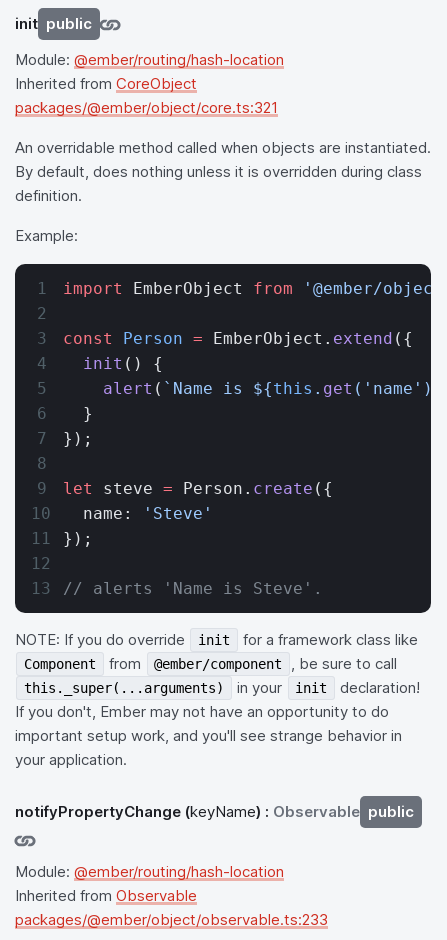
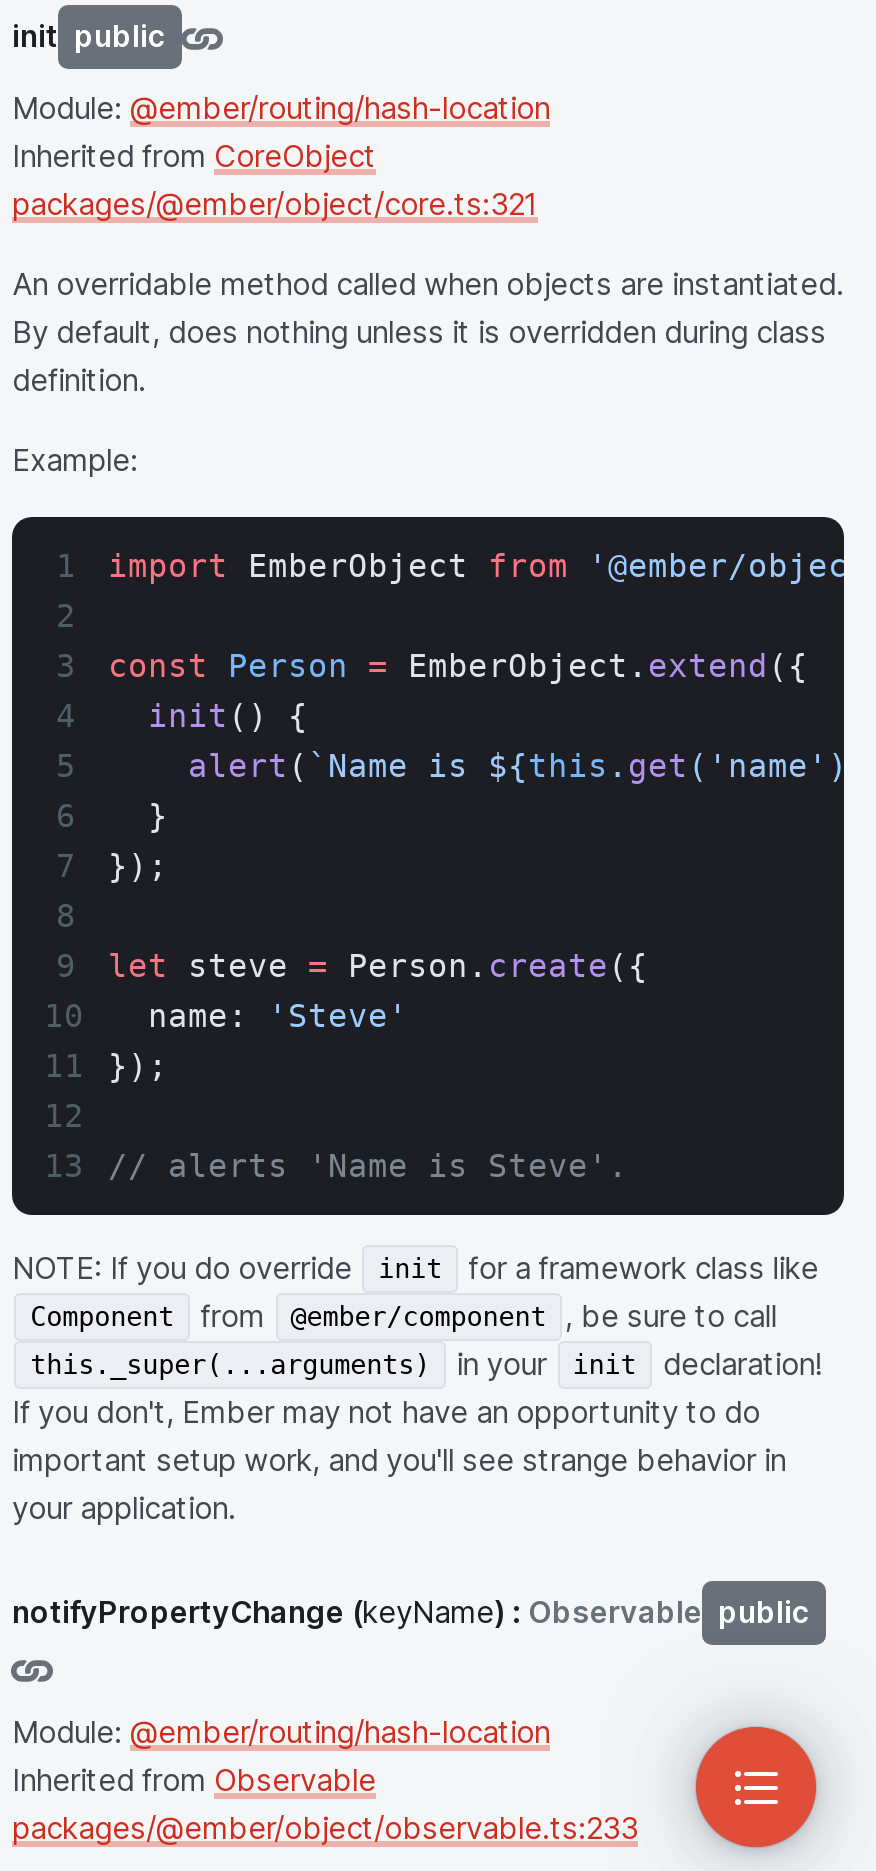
+ [image]
